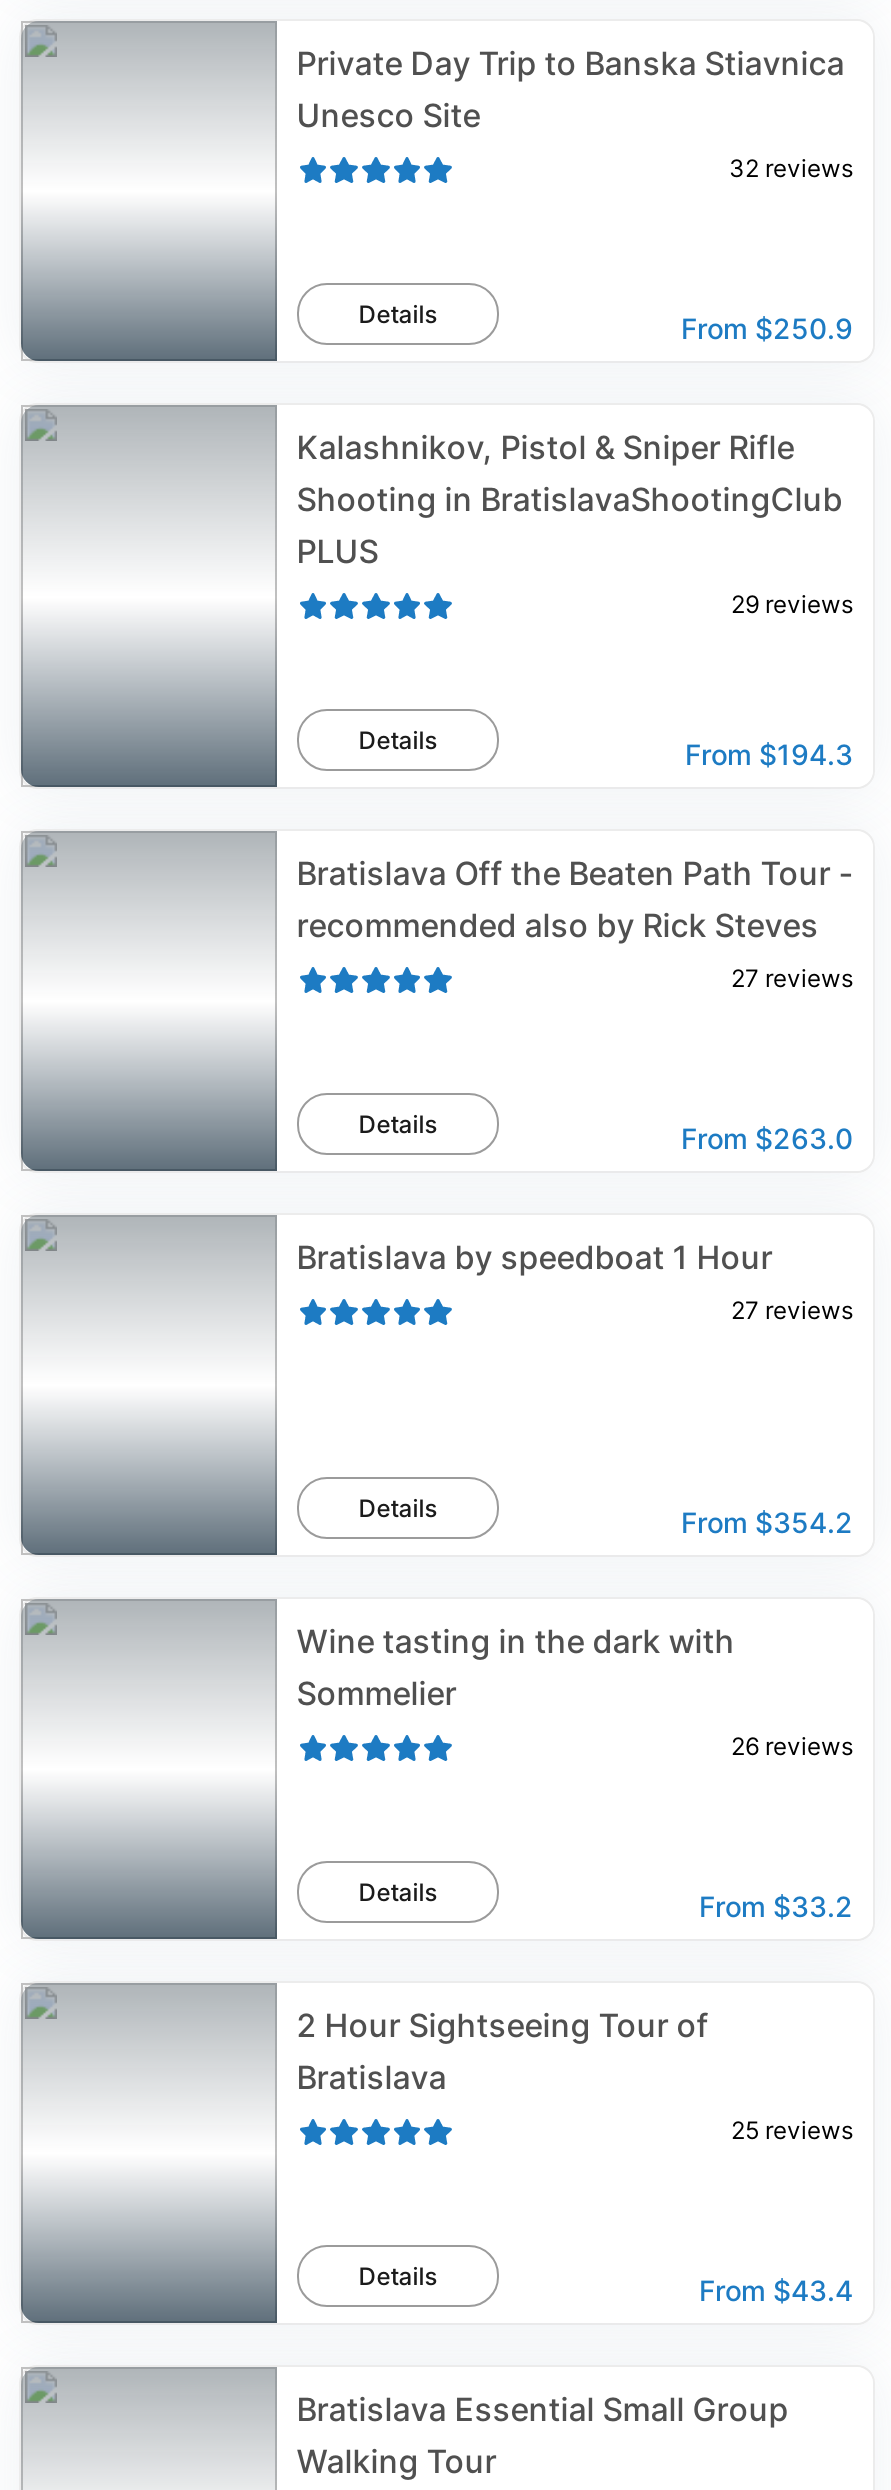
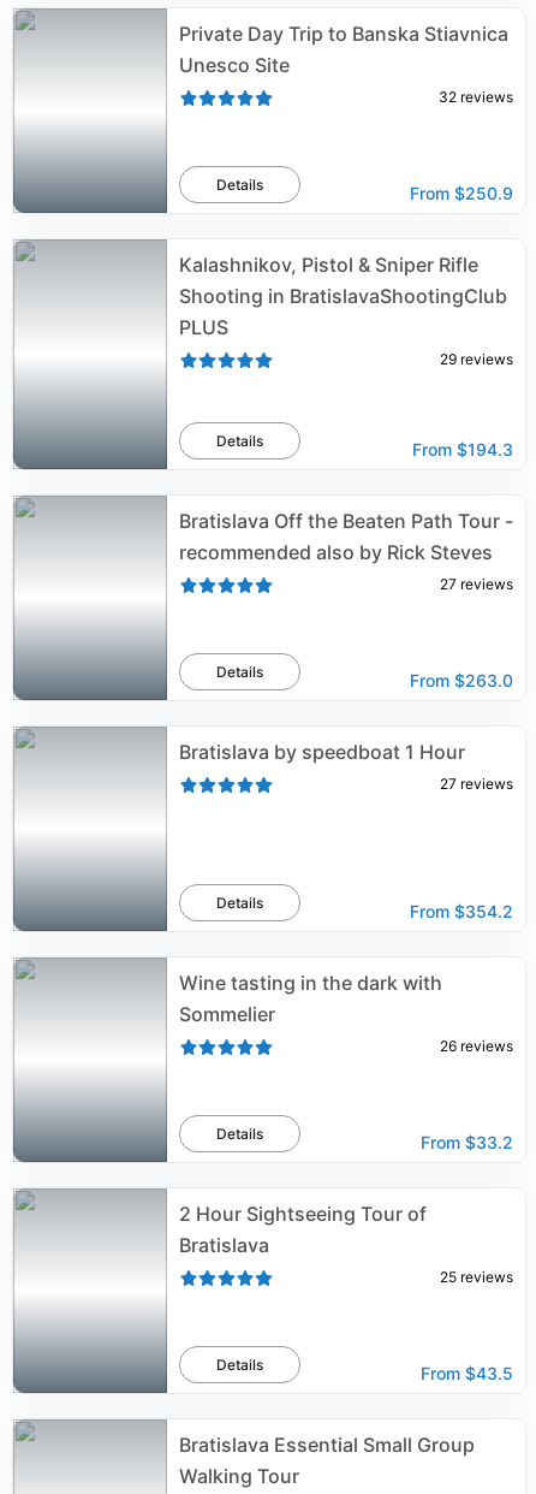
- From $43.4
+ From $43.5
